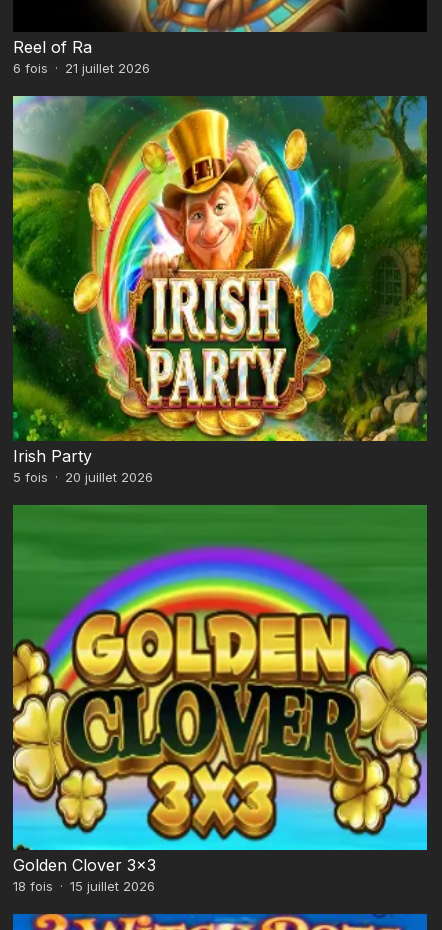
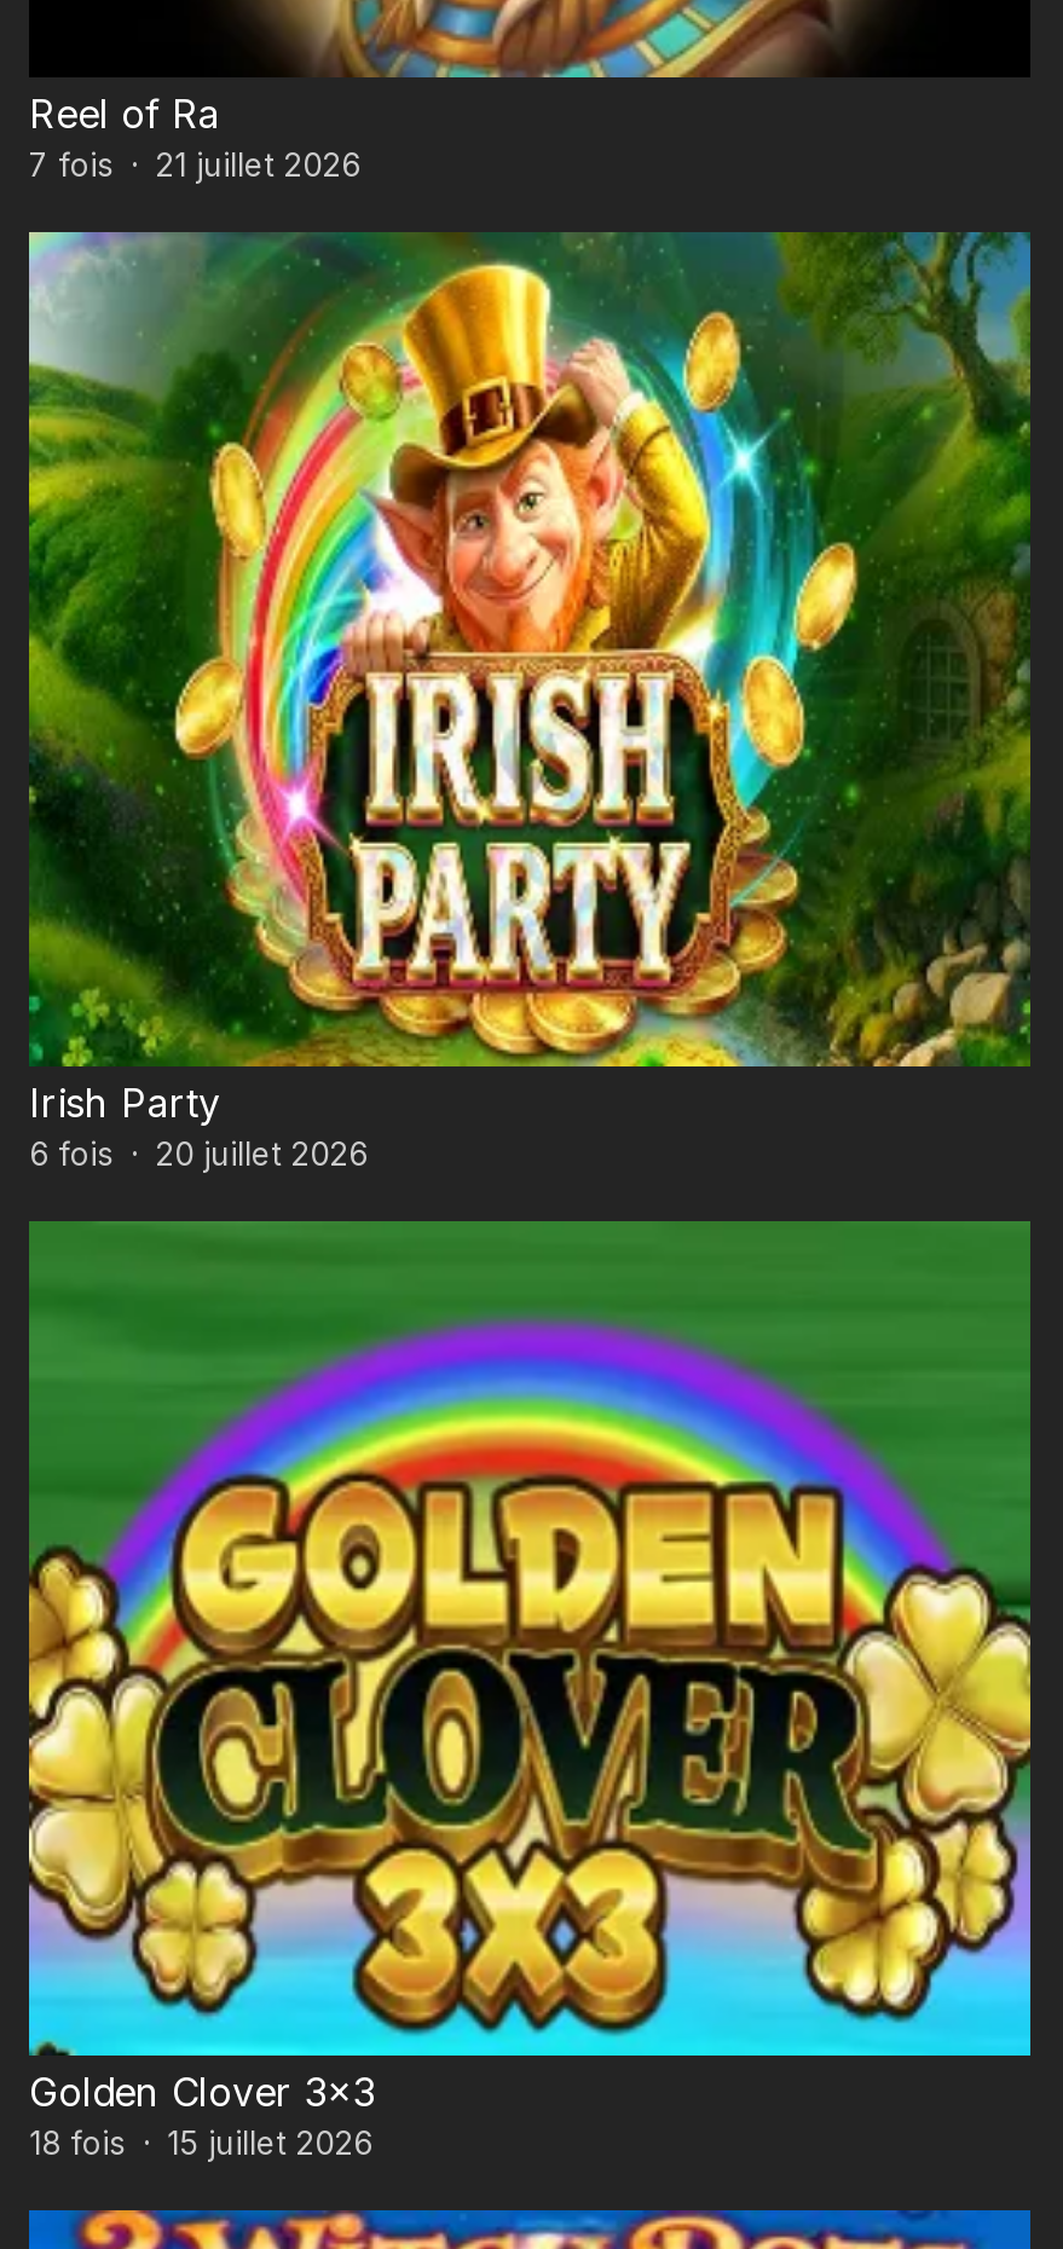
- 6 fois · 21 juillet 2026
+ 7 fois · 21 juillet 2026

- 5 fois · 20 juillet 2026
+ 6 fois · 20 juillet 2026
